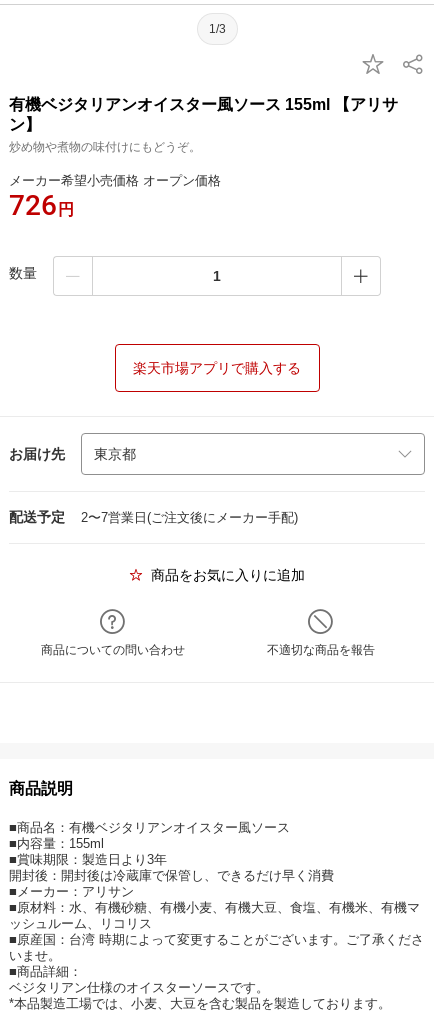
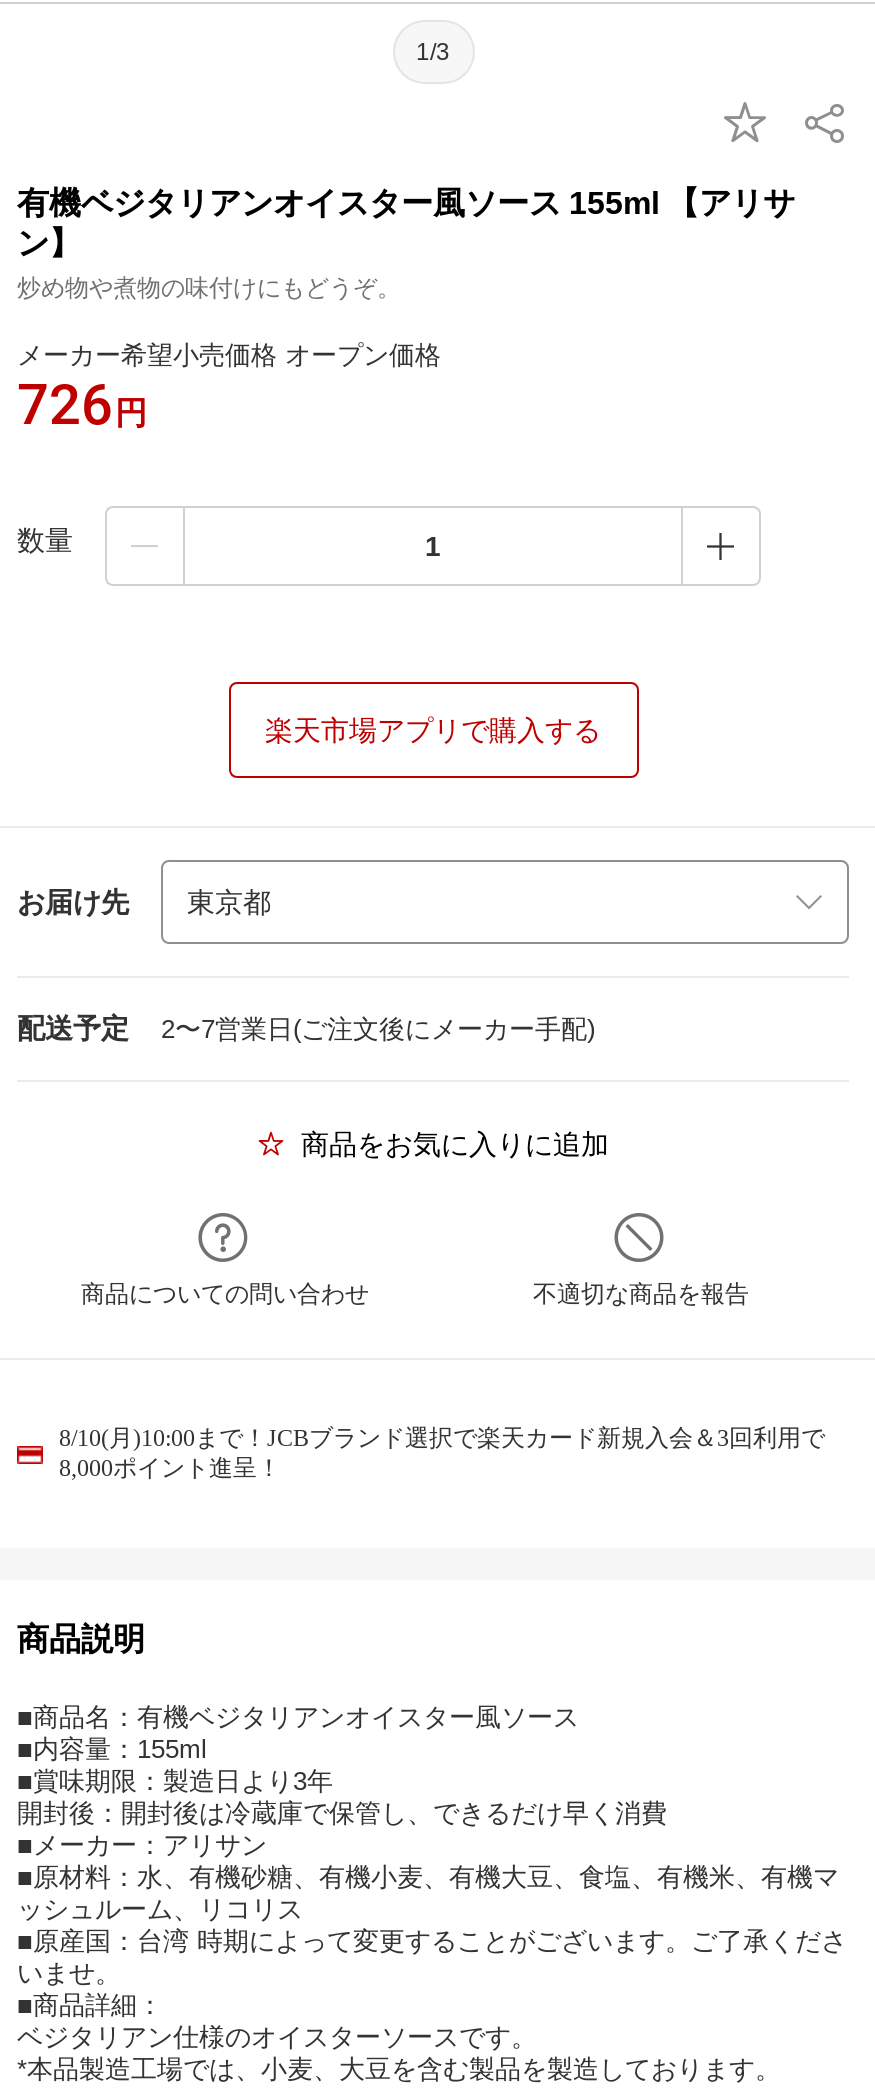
+ 8/10(月)10:00まで！JCBブランド選択で楽天カード新規入会＆3回利用で
+ 8,000ポイント進呈！
